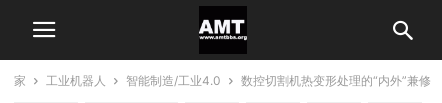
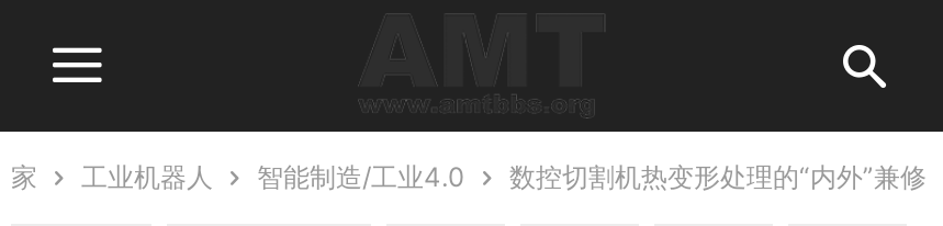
- [image]
